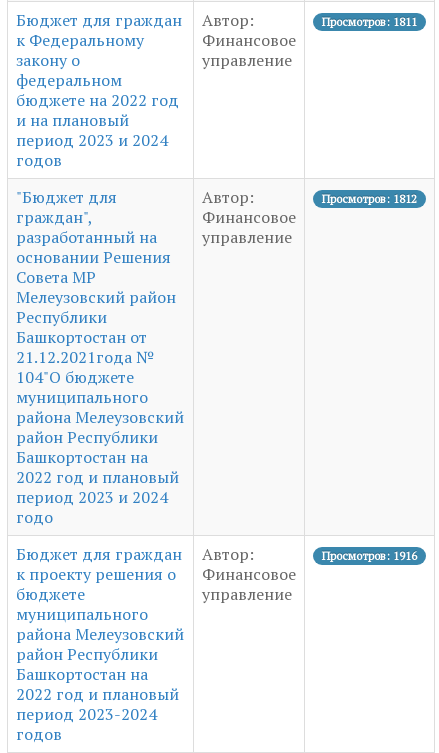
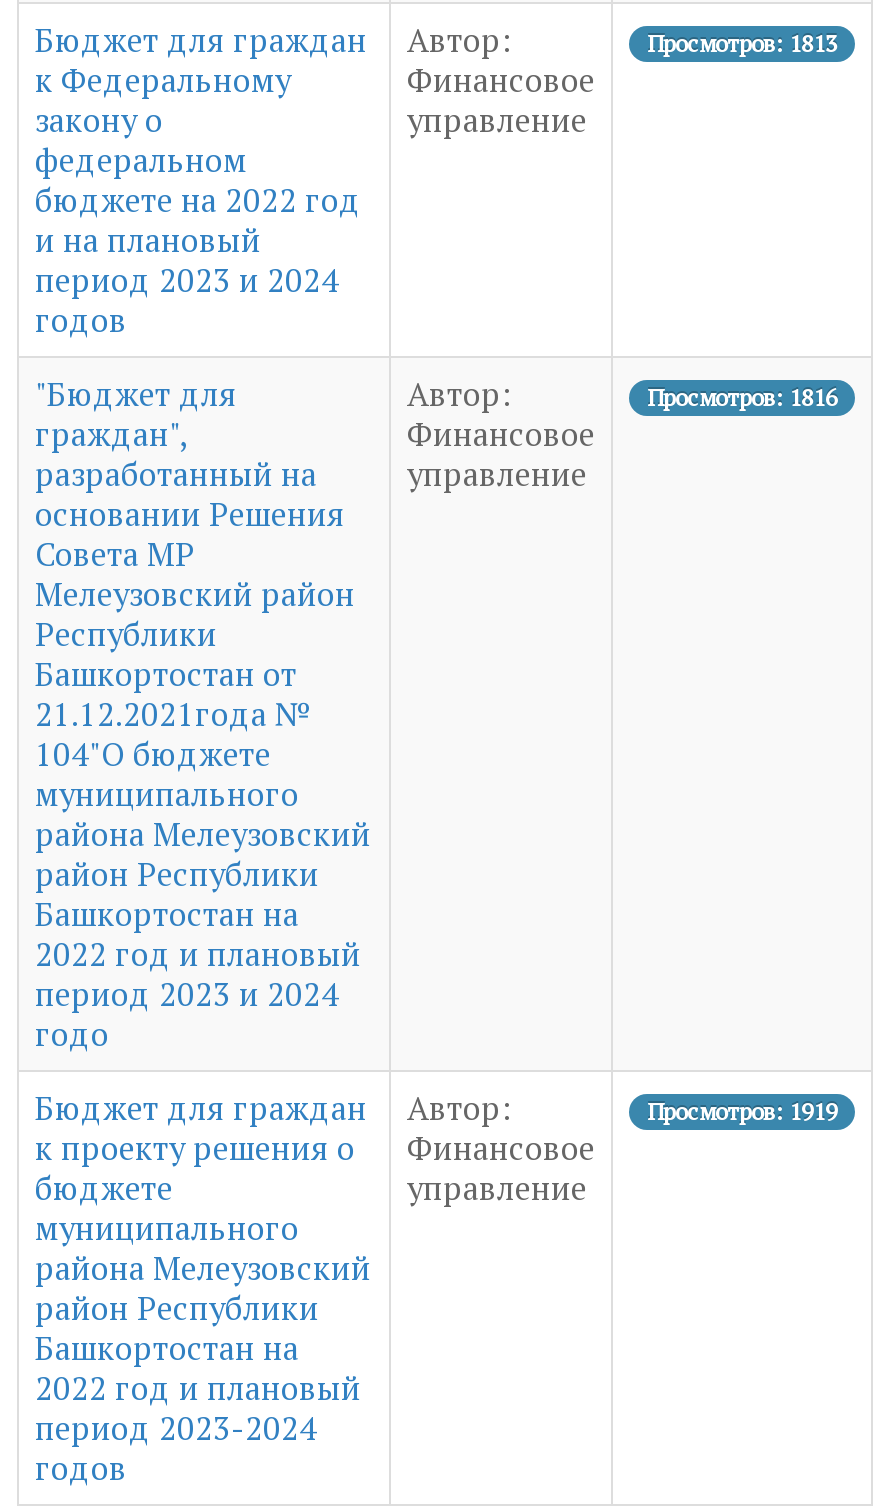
- Просмотров: 1811
+ Просмотров: 1813

- Просмотров: 1812
+ Просмотров: 1816

- Просмотров: 1916
+ Просмотров: 1919
